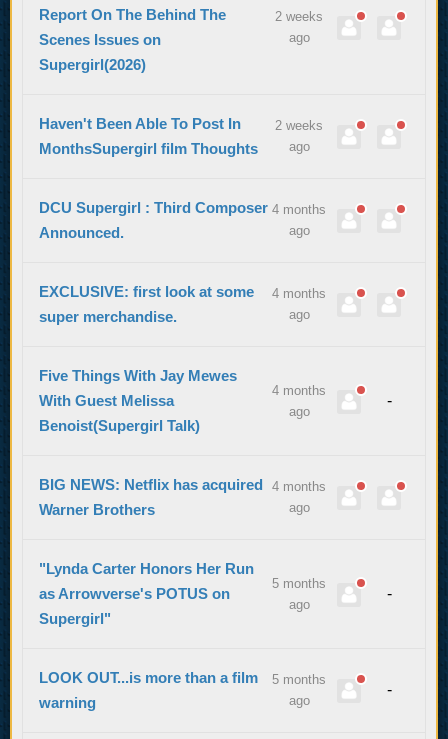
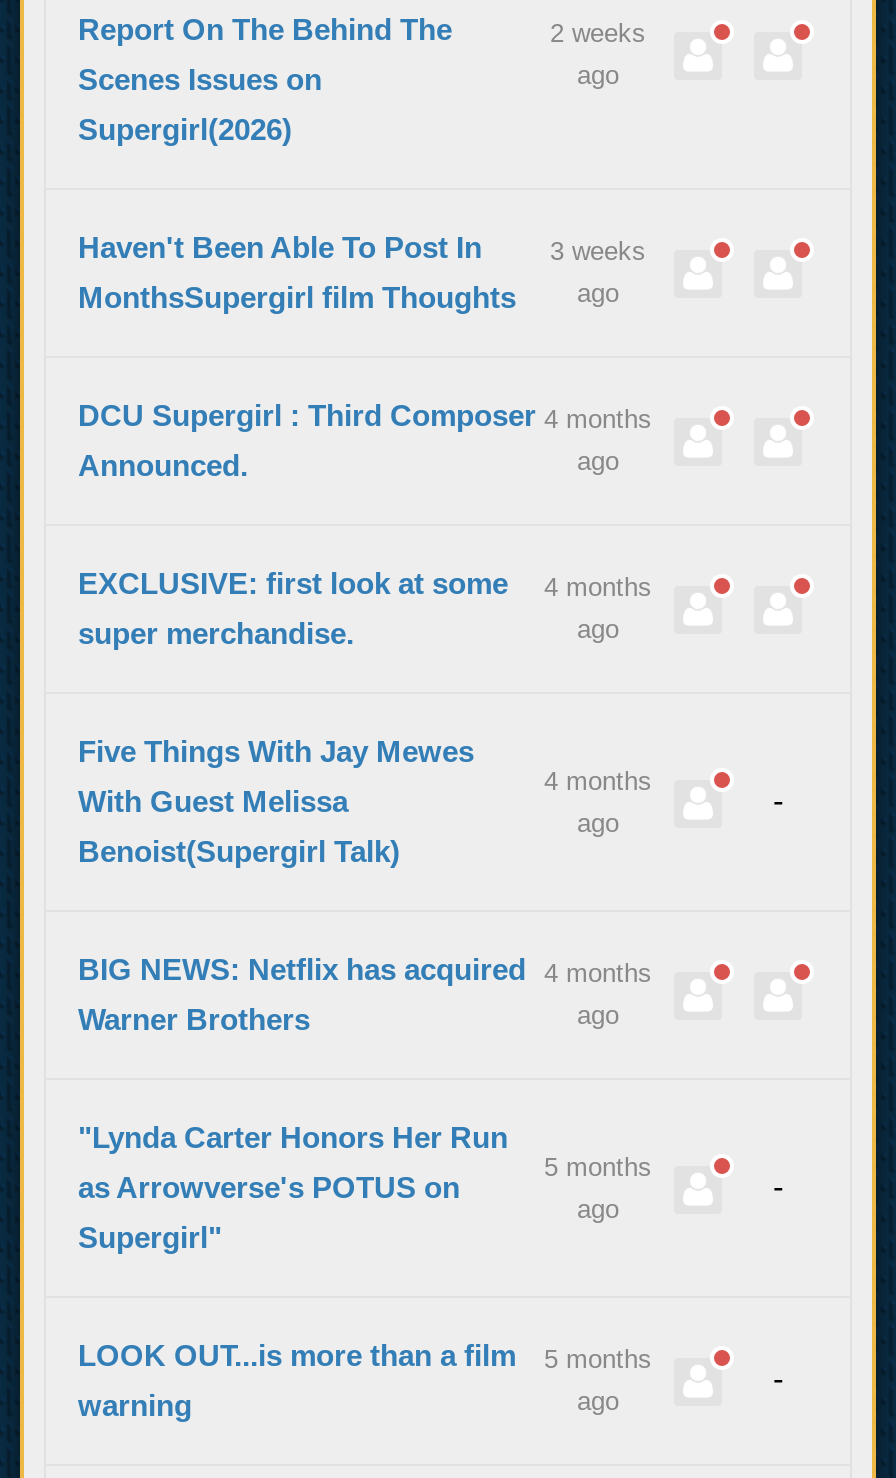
- 2 weeks
+ 3 weeks
